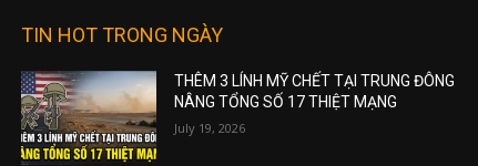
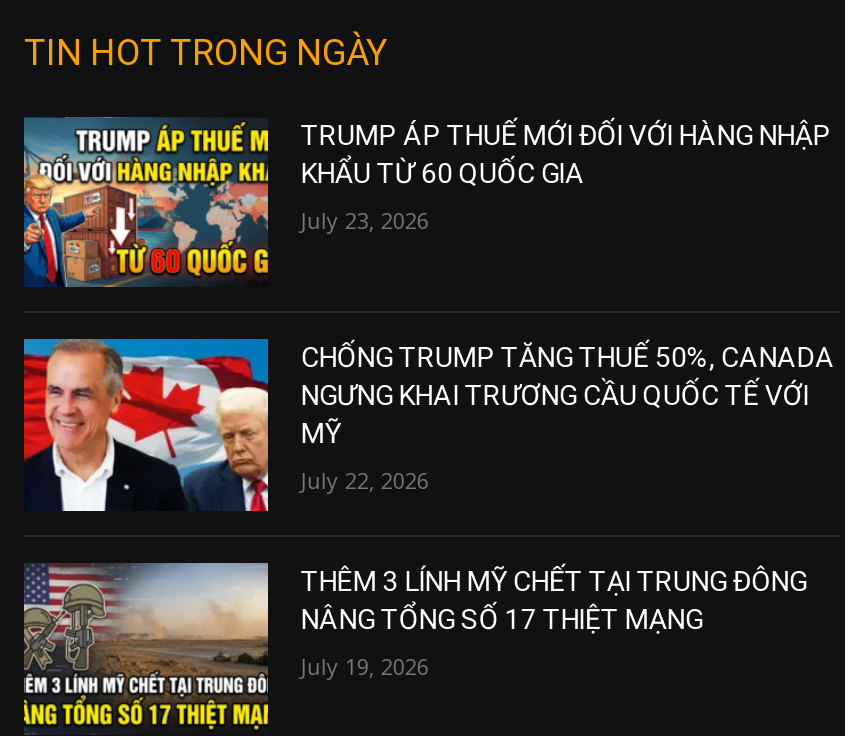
+ [image]
+ TRUMP ÁP THUẾ MỚI ĐỐI VỚI HÀNG NHẬP
+ KHẨU TỪ 60 QUỐC GIA
+ July 23, 2026

+ [image]
+ CHỐNG TRUMP TĂNG THUẾ 50%, CANADA
+ NGƯNG KHAI TRƯƠNG CẦU QUỐC TẾ VỚI
+ MỸ
+ July 22, 2026
